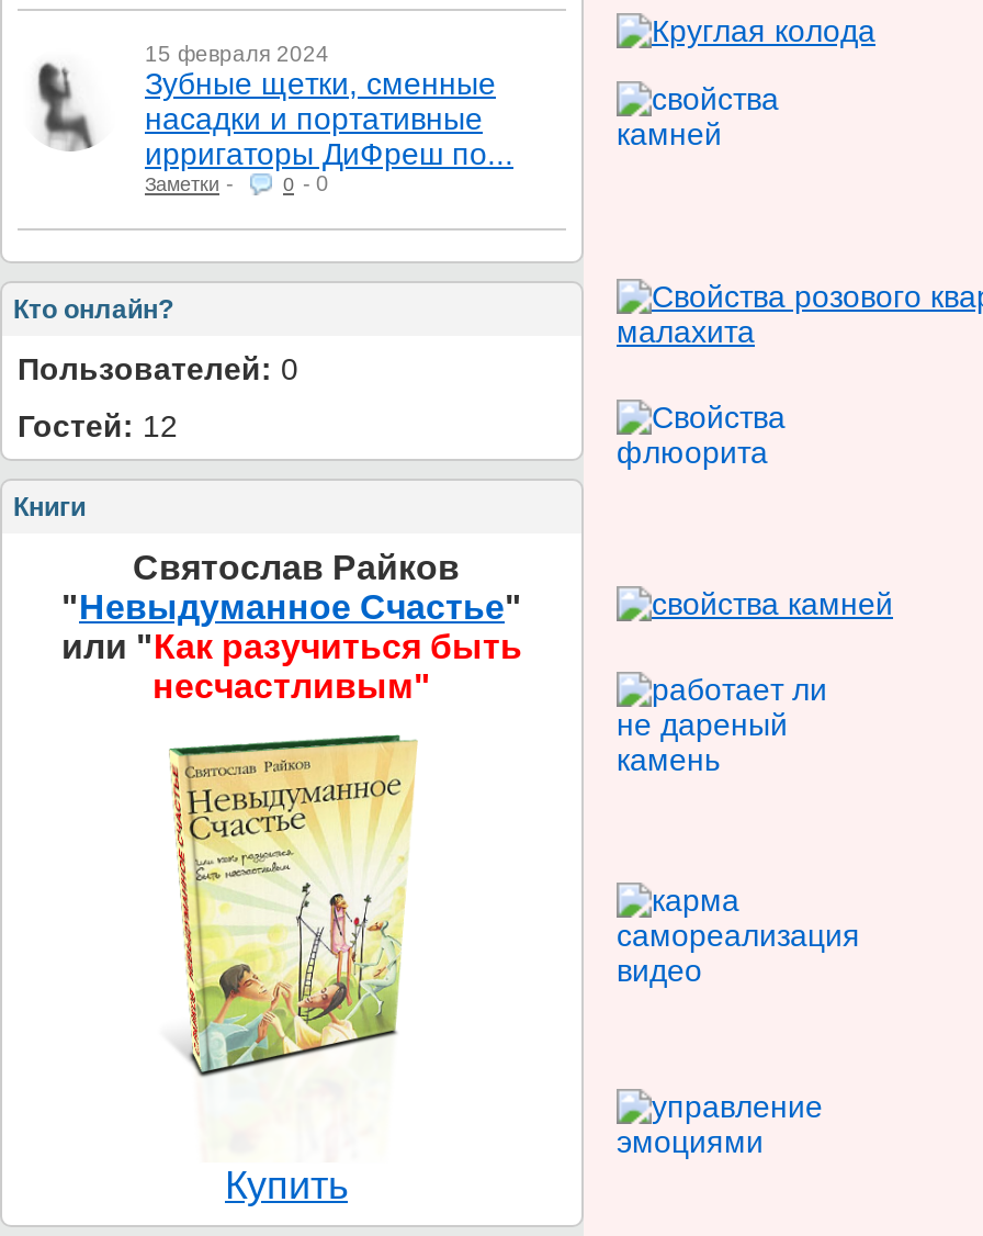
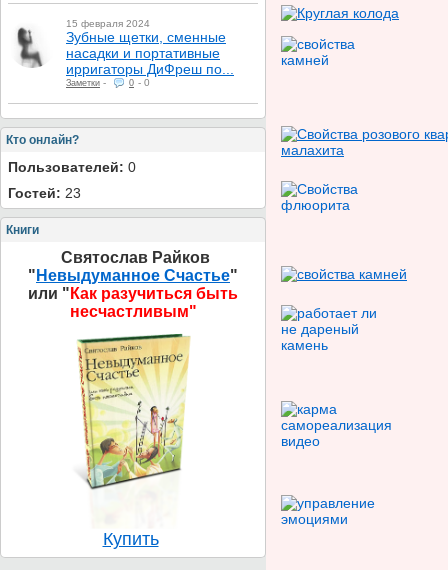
- Гостей: 12
+ Гостей: 23
